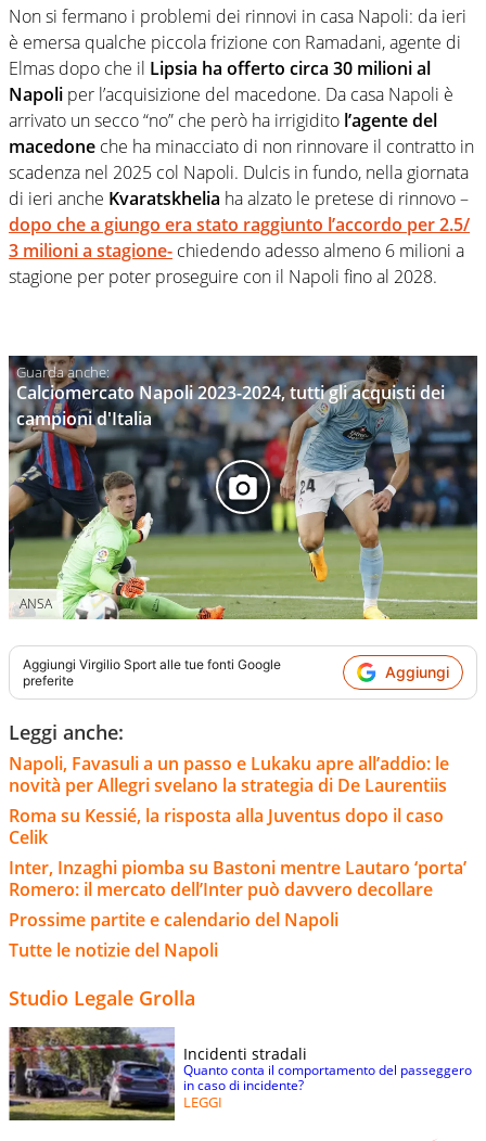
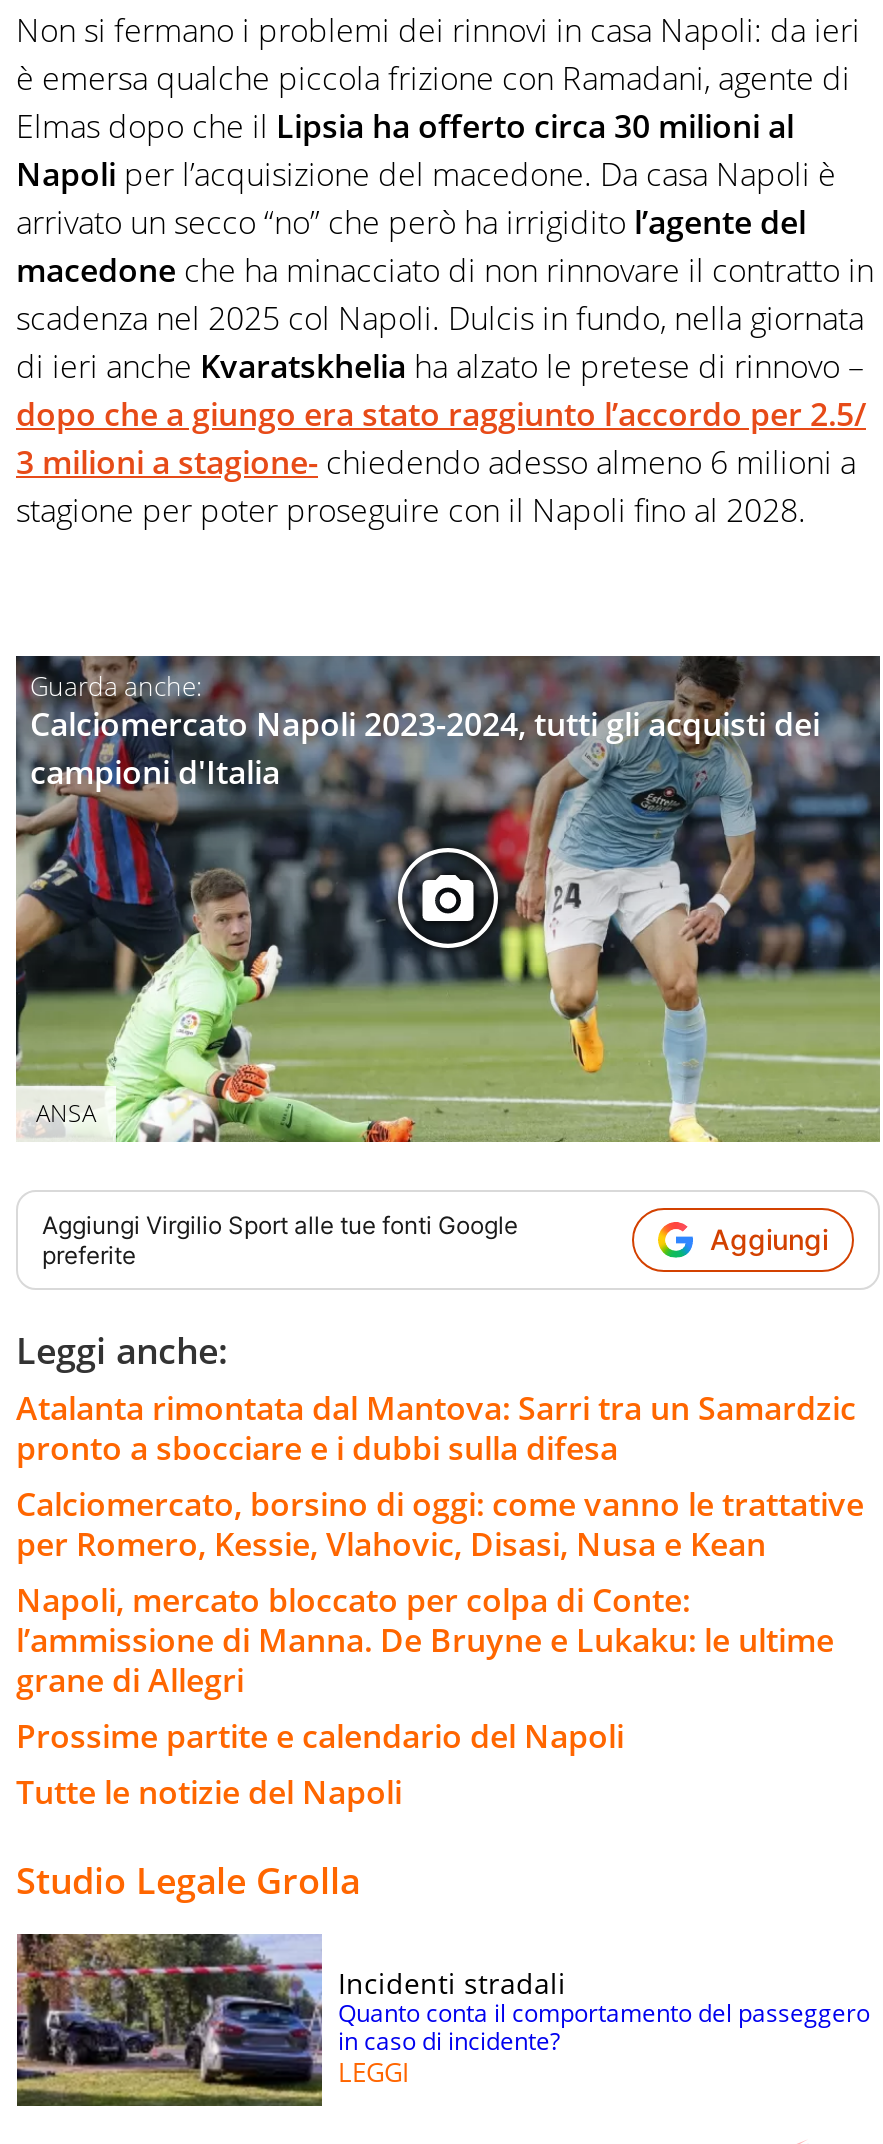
- Napoli, Favasuli a un passo e Lukaku apre all’addio: le
- novità per Allegri svelano la strategia di De Laurentiis
- Roma su Kessié, la risposta alla Juventus dopo il caso
- Celik
- Inter, Inzaghi piomba su Bastoni mentre Lautaro ‘porta’
- Romero: il mercato dell’Inter può davvero decollare
+ Atalanta rimontata dal Mantova: Sarri tra un Samardzic
+ pronto a sbocciare e i dubbi sulla difesa
+ Calciomercato, borsino di oggi: come vanno le trattative
+ per Romero, Kessie, Vlahovic, Disasi, Nusa e Kean
+ Napoli, mercato bloccato per colpa di Conte:
+ l’ammissione di Manna. De Bruyne e Lukaku: le ultime
+ grane di Allegri
